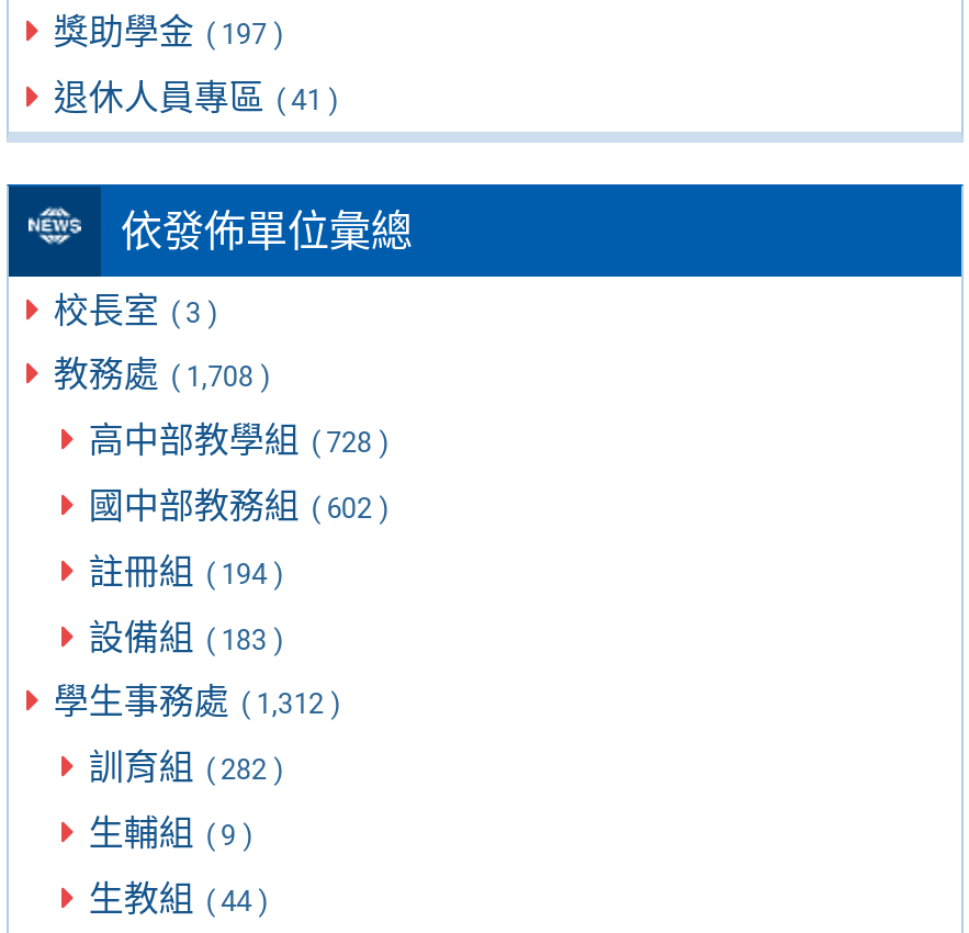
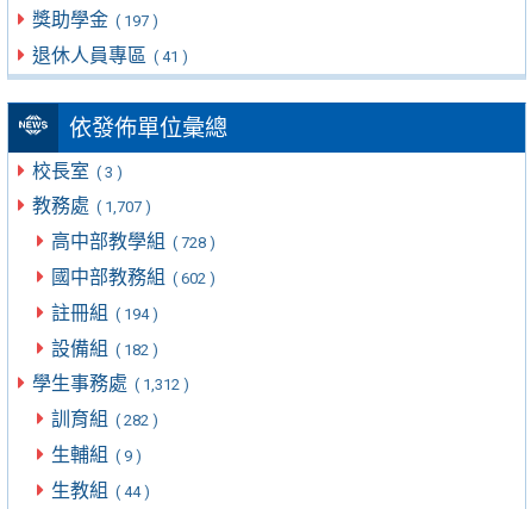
- 教務處 ( 1,708 )
+ 教務處 ( 1,707 )

- 設備組 ( 183 )
+ 設備組 ( 182 )
